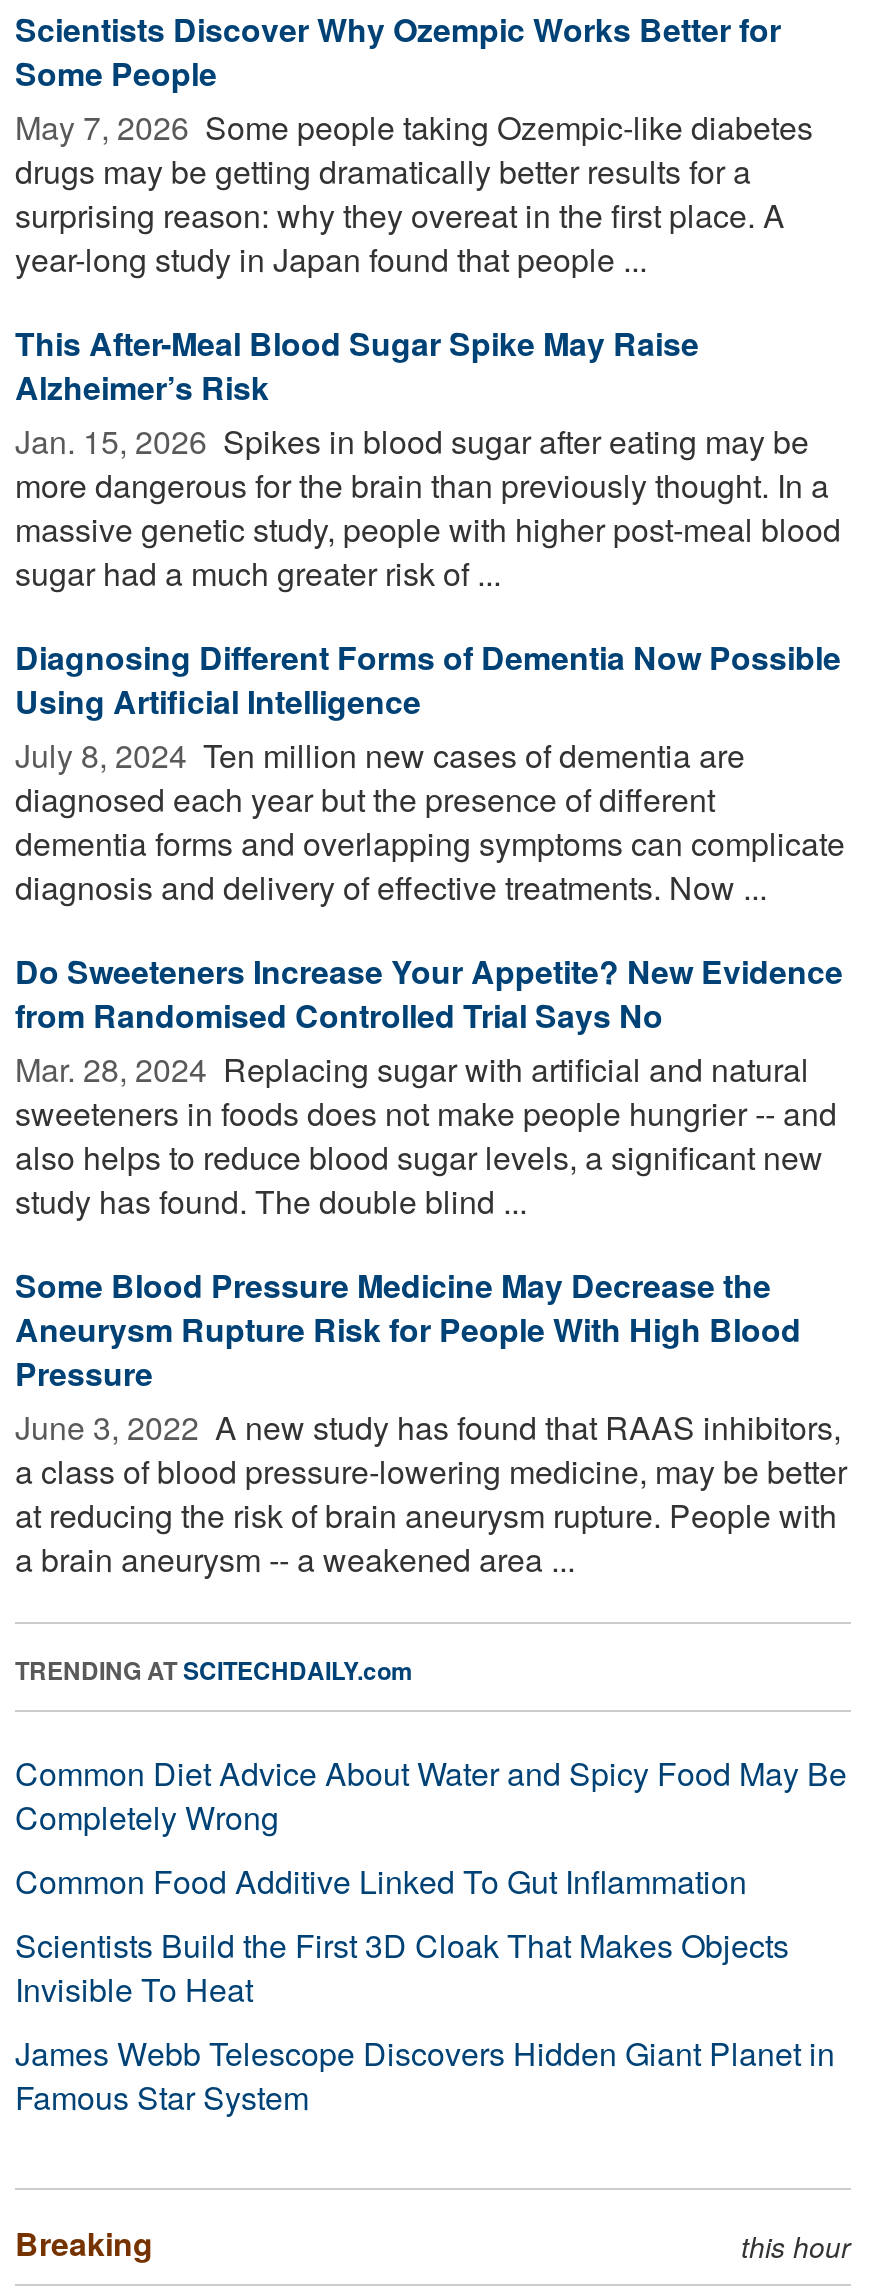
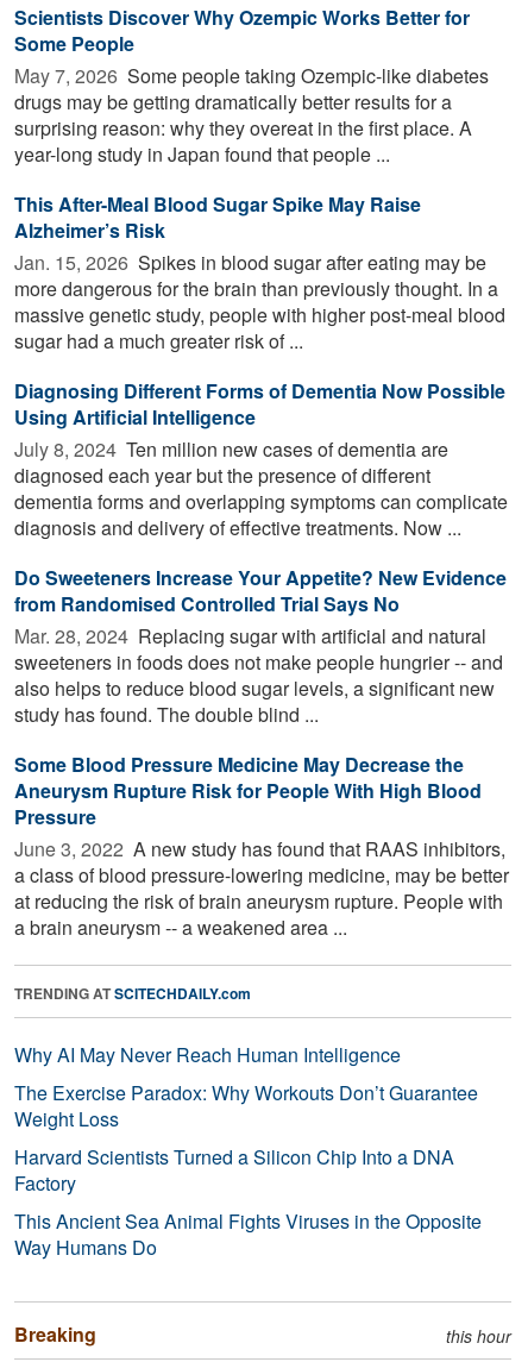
- Common Diet Advice About Water and Spicy Food May Be
- Completely Wrong
- Common Food Additive Linked To Gut Inflammation
- Scientists Build the First 3D Cloak That Makes Objects
- Invisible To Heat
- James Webb Telescope Discovers Hidden Giant Planet in
- Famous Star System
+ Why AI May Never Reach Human Intelligence
+ The Exercise Paradox: Why Workouts Don’t Guarantee
+ Weight Loss
+ Harvard Scientists Turned a Silicon Chip Into a DNA
+ Factory
+ This Ancient Sea Animal Fights Viruses in the Opposite
+ Way Humans Do
